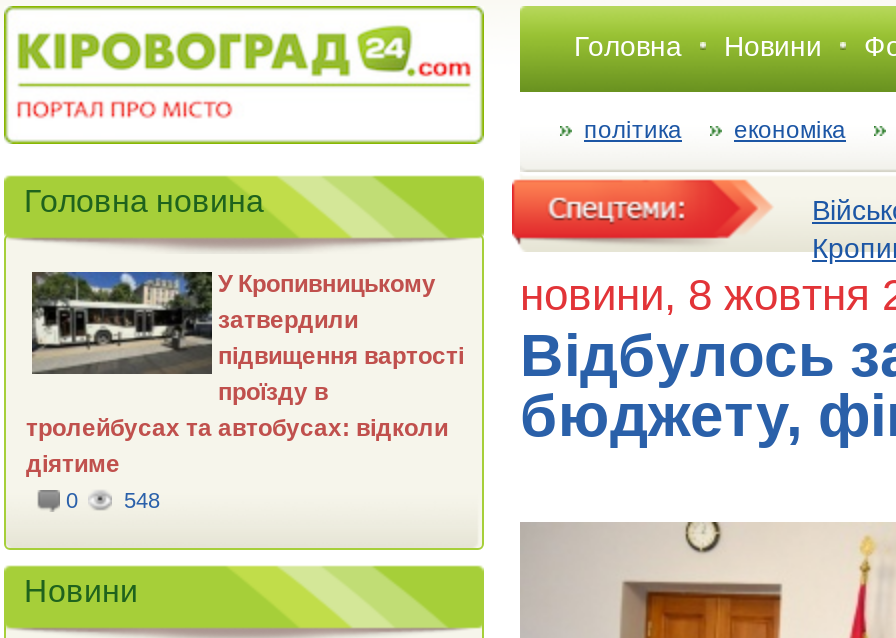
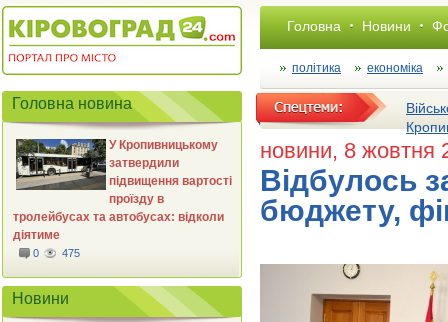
- 0 548
+ 0 475
